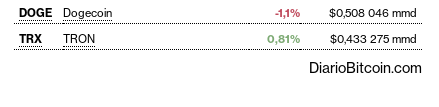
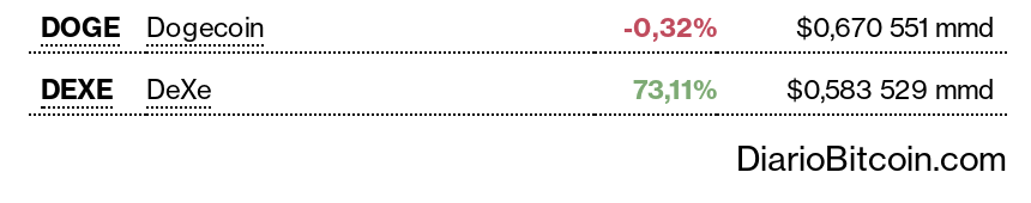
- -1,1%
- $0,508 046 mmd
+ -0,32%
+ $0,670 551 mmd

- TRX
- TRON
- 0,81%
- $0,433 275 mmd
+ DEXE
+ DeXe
+ 73,11%
+ $0,583 529 mmd
